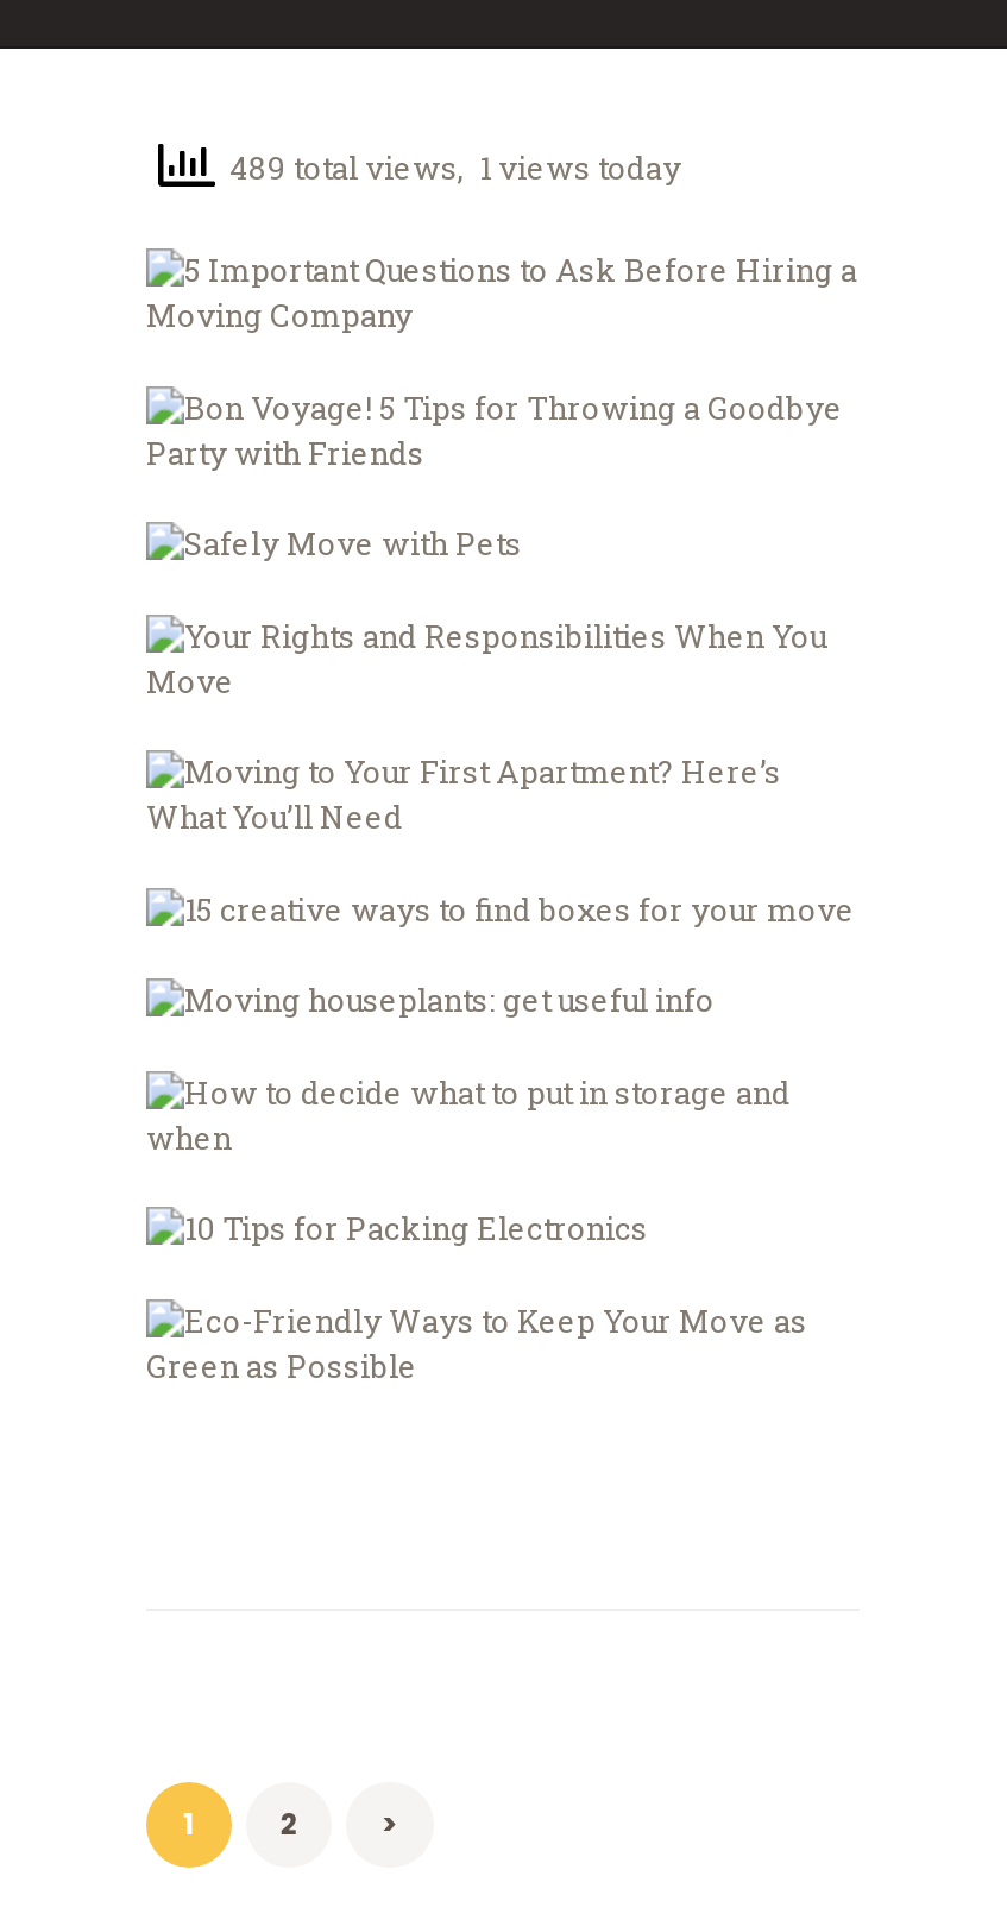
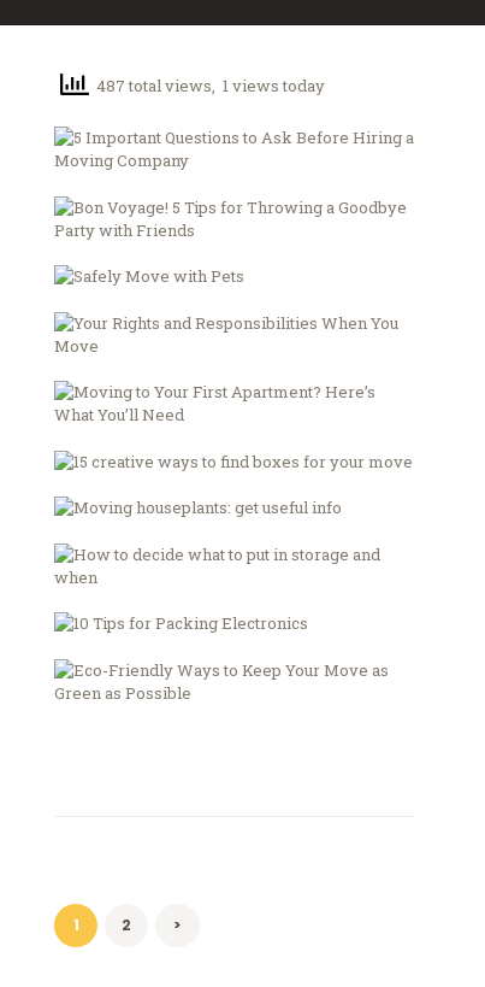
- 489 total views, 1 views today
+ 487 total views, 1 views today
